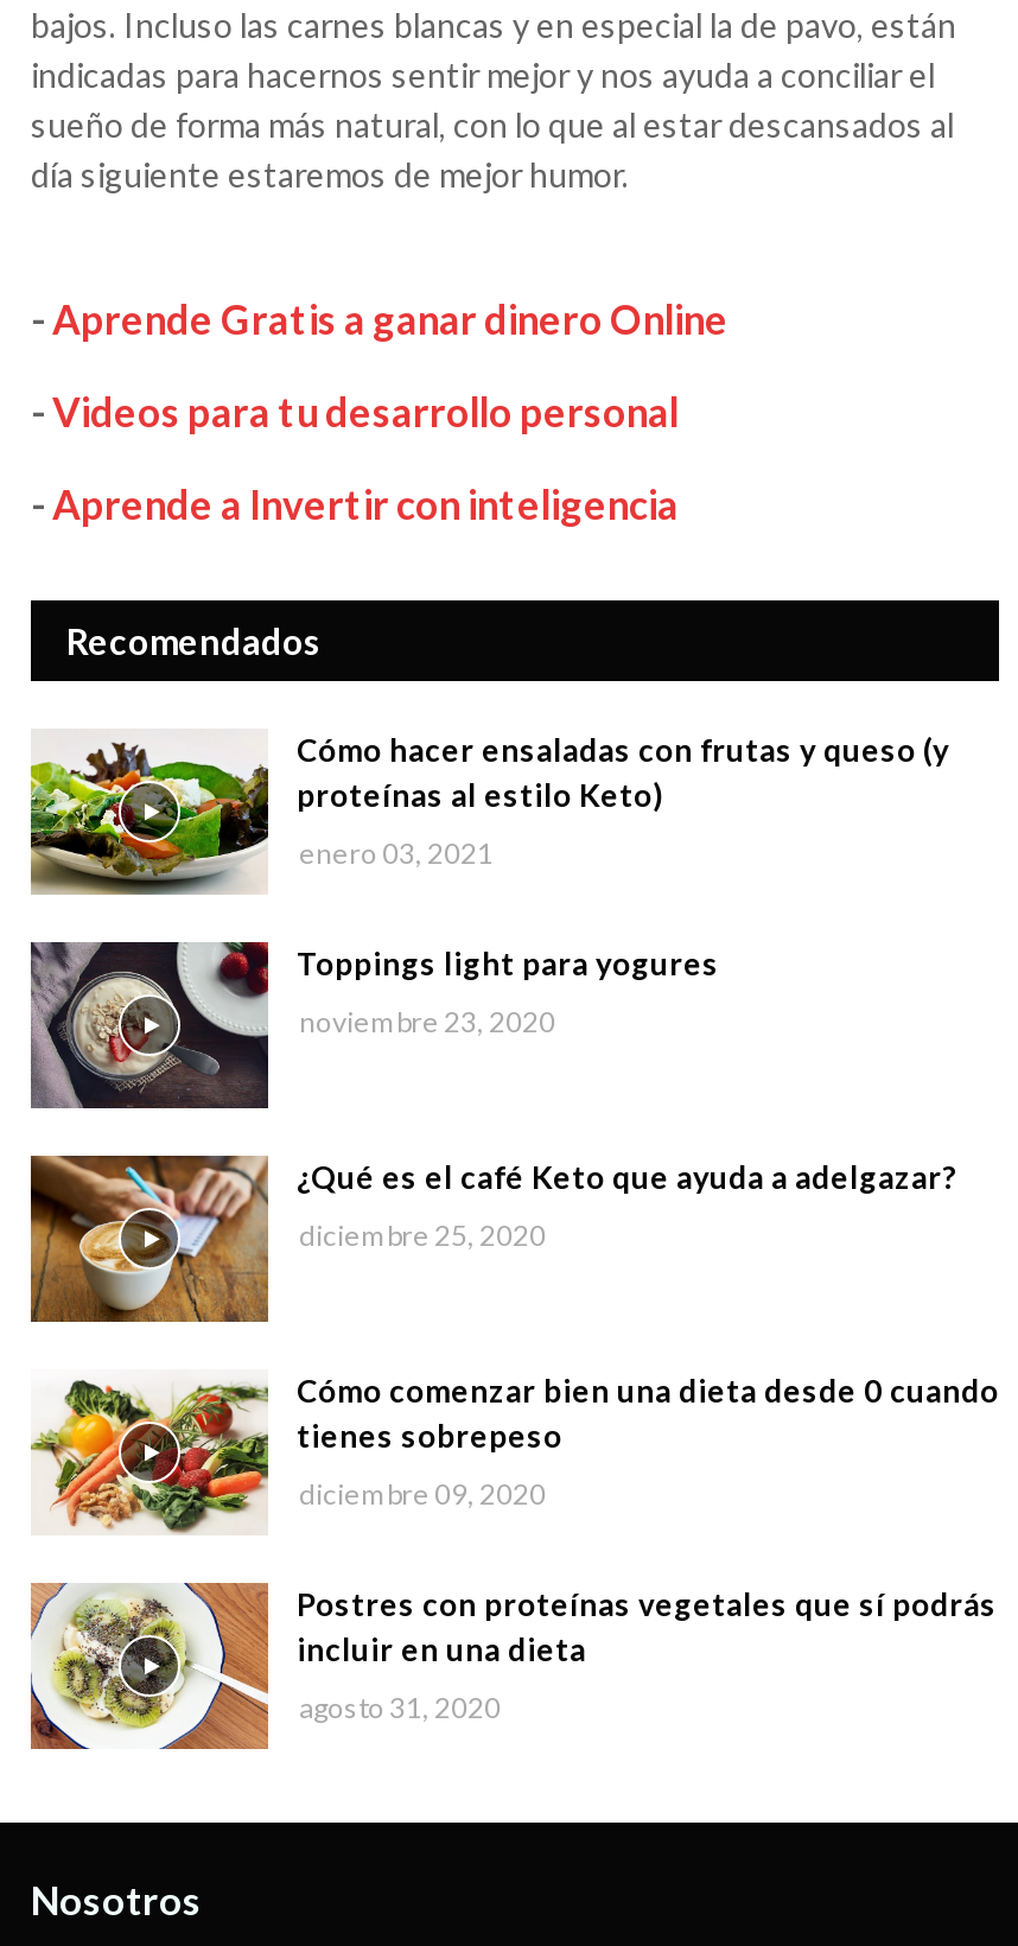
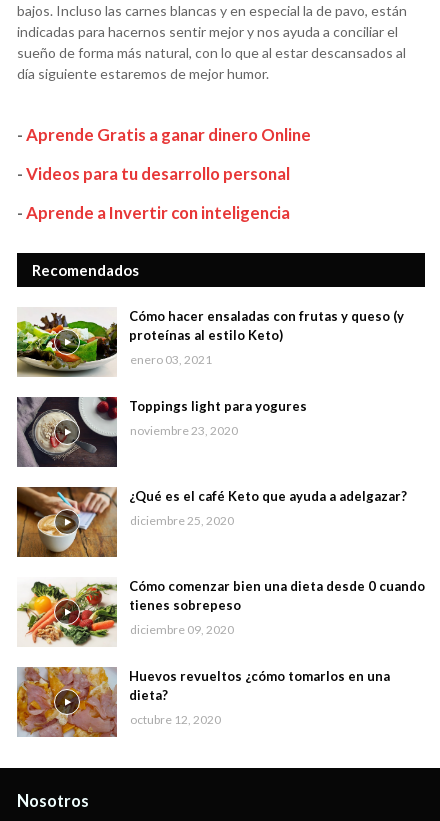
- [image]
- Postres con proteínas vegetales que sí podrás
- incluir en una dieta
+ [image]
+ Huevos revueltos ¿cómo tomarlos en una
+ dieta?

- agosto 31, 2020
+ octubre 12, 2020
